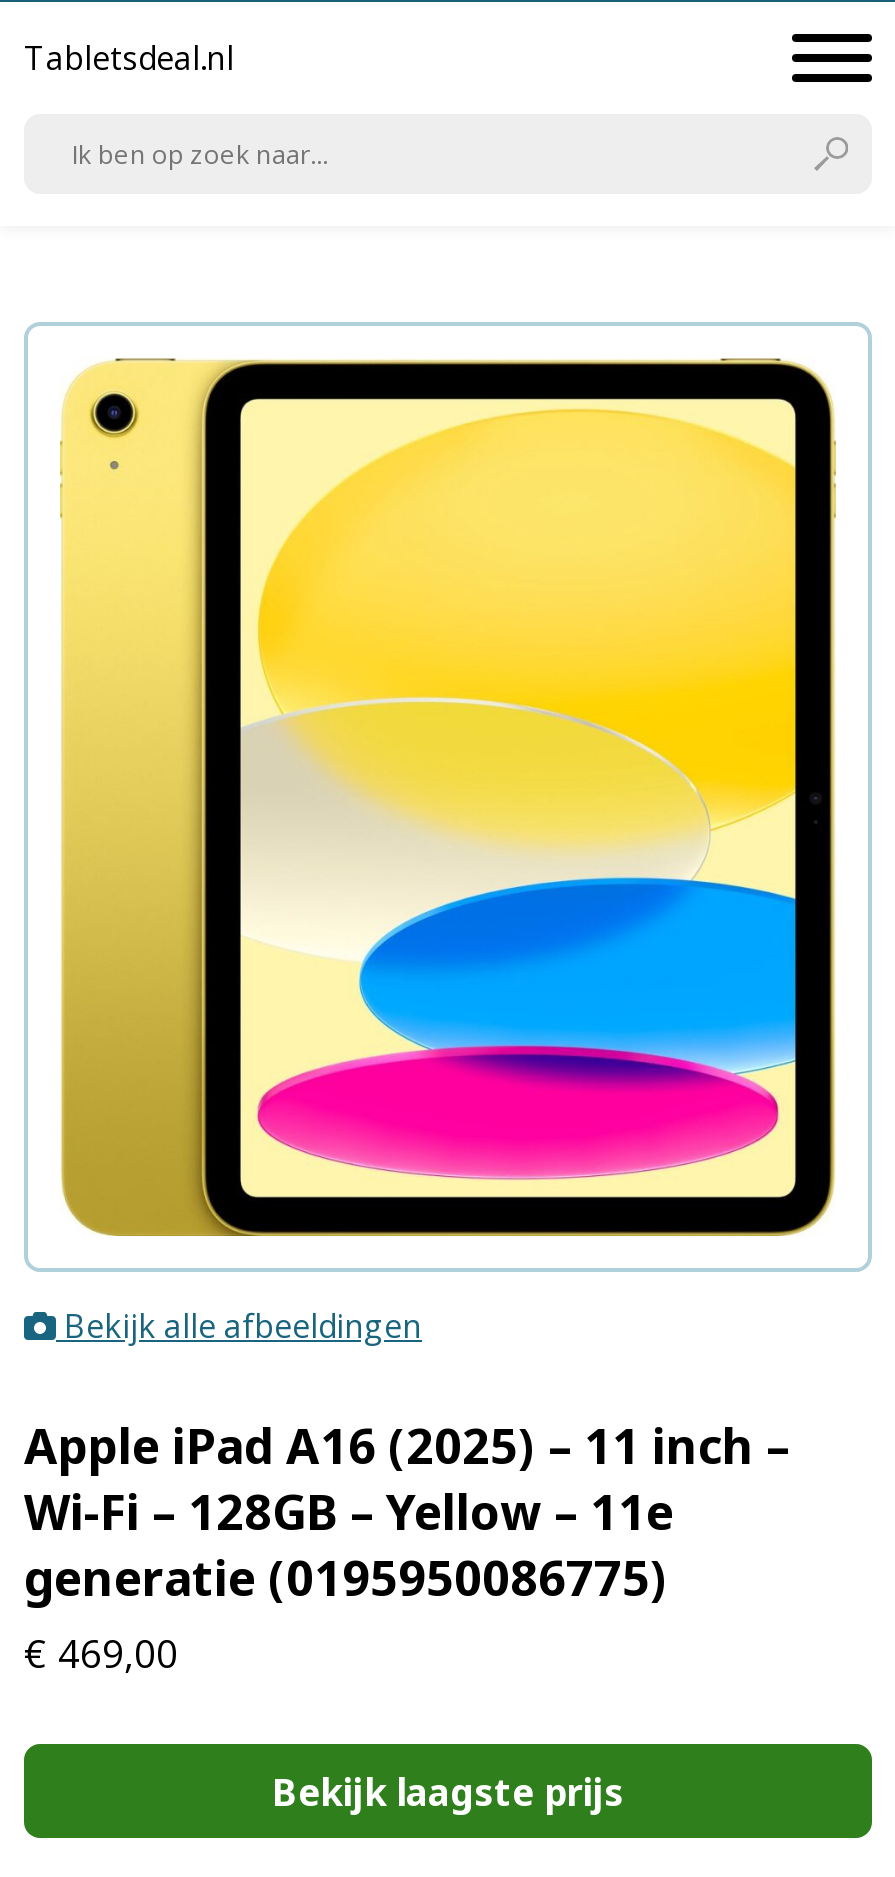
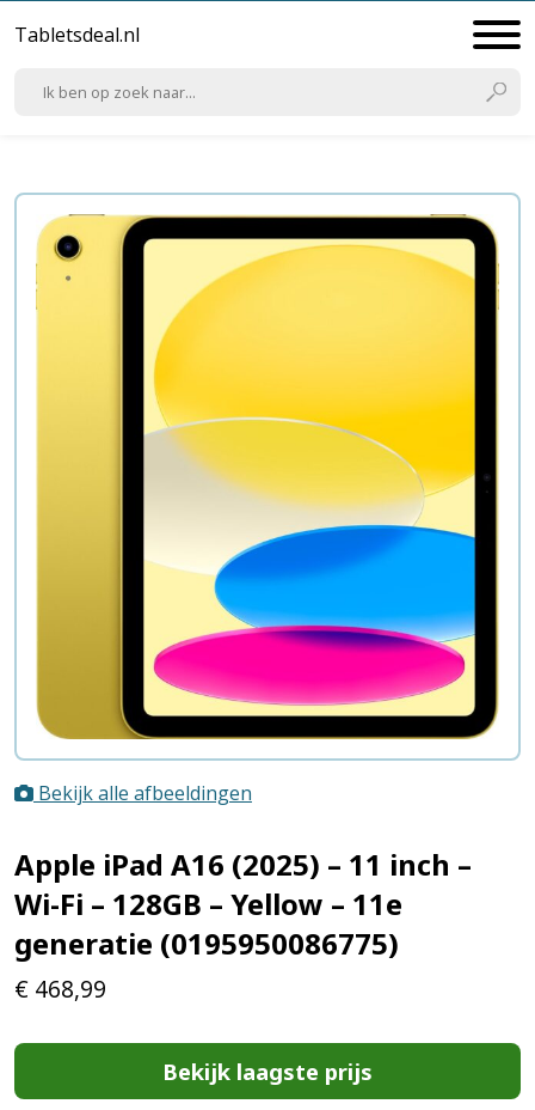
- €469,00
+ €468,99
